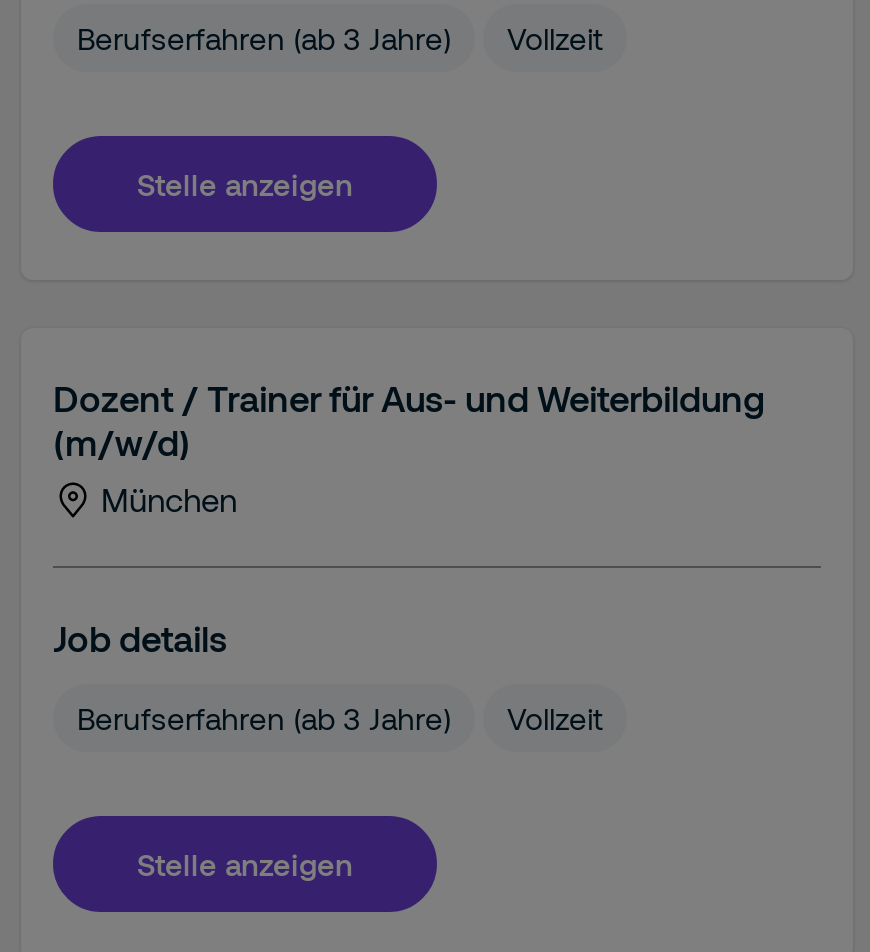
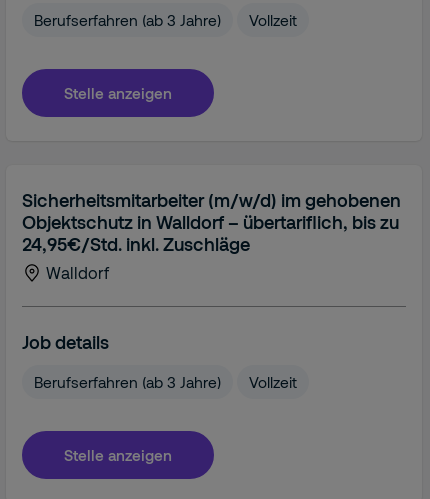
- Dozent / Trainer für Aus- und Weiterbildung
- (m/w/d)
- München
+ Sicherheitsmitarbeiter (m/w/d) im gehobenen
+ Objektschutz in Walldorf – übertariflich, bis zu
+ 24,95€/Std. inkl. Zuschläge
+ Walldorf
